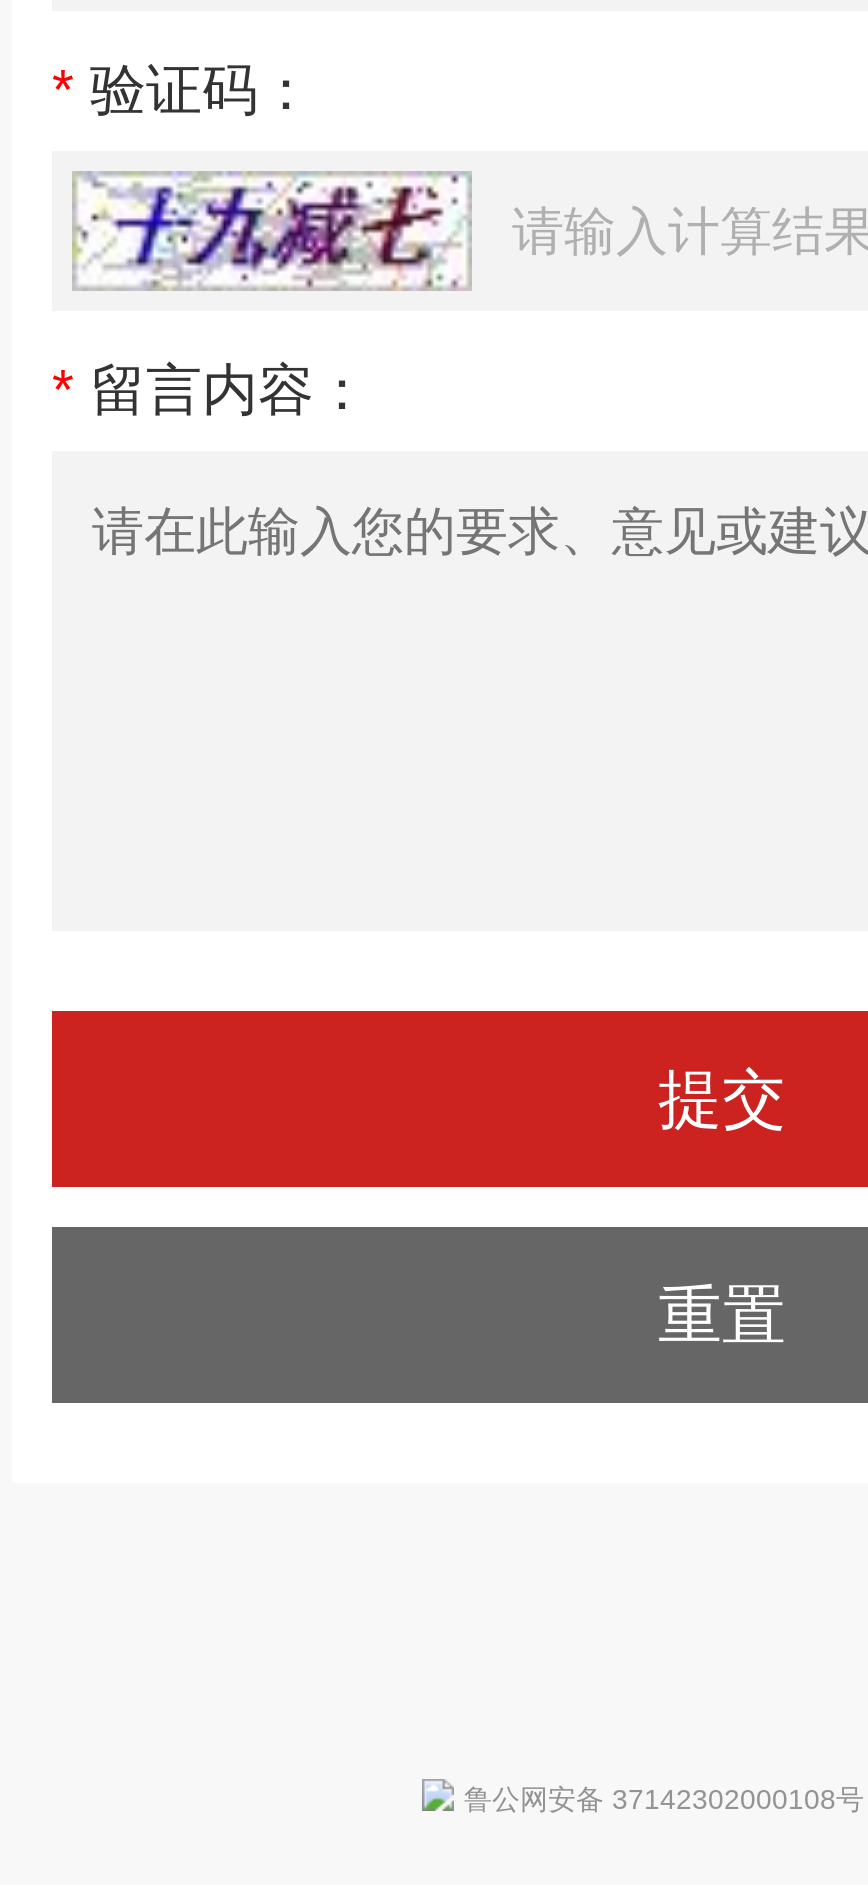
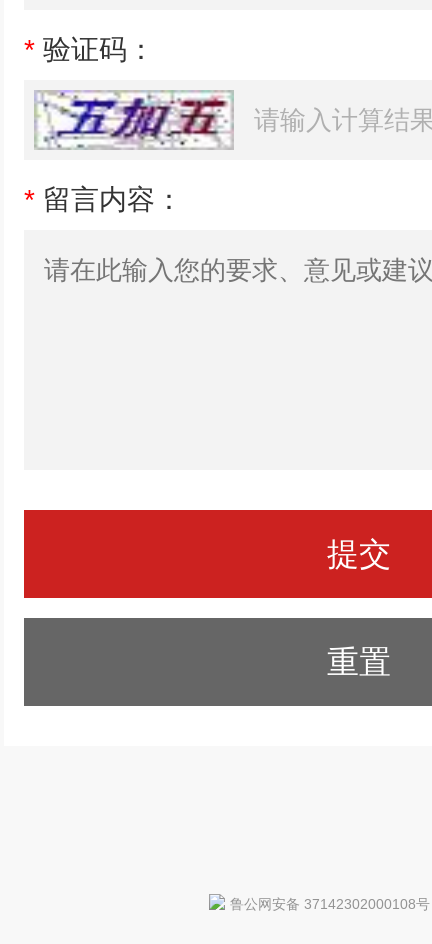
- [image]
+ [image]
